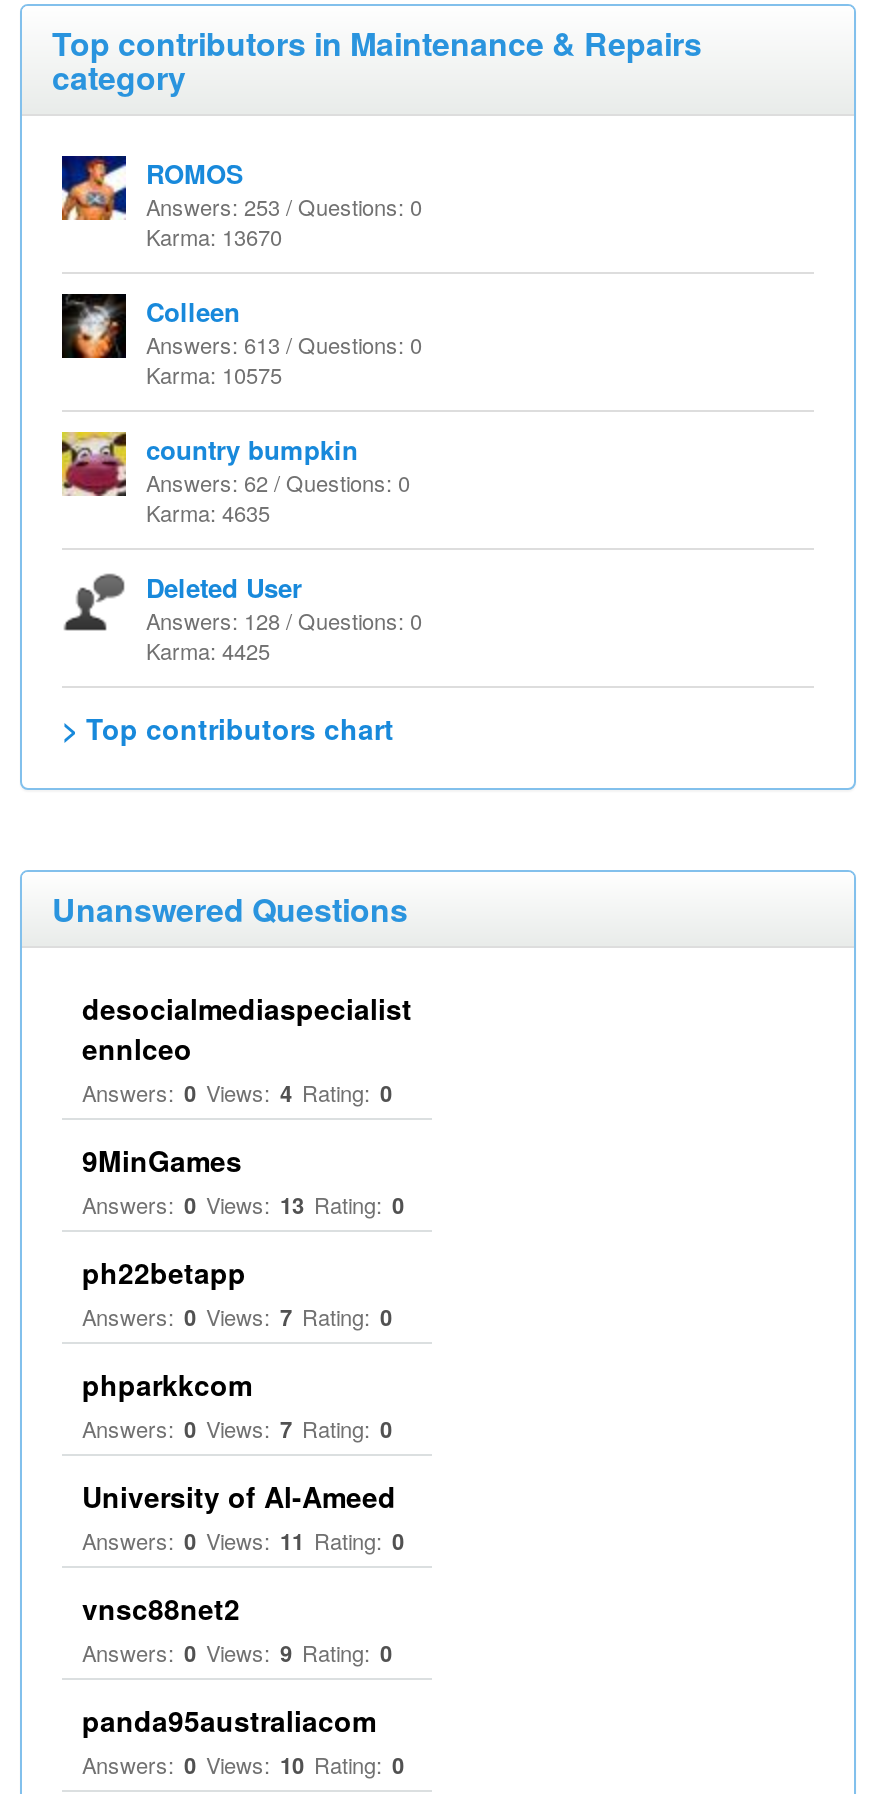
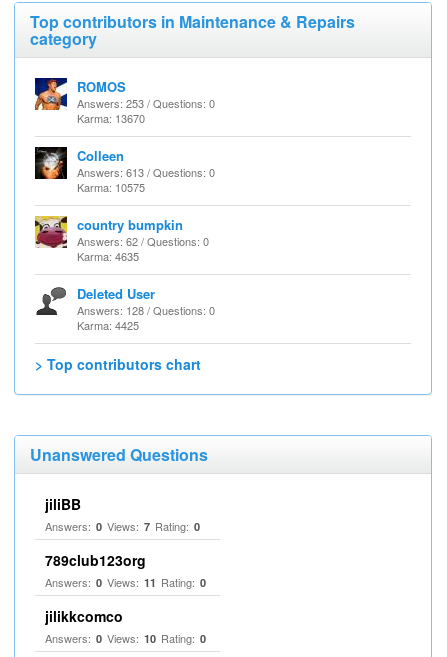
- desocialmediaspecialist
- ennlceo
- Answers: 0 Views: 4 Rating: 0
- 9MinGames
- Answers: 0 Views: 13 Rating: 0
- ph22betapp
+ jiliBB

- phparkkcom
- Answers: 0 Views: 7 Rating: 0
- University of Al-Ameed
+ 789club123org

- vnsc88net2
- Answers: 0 Views: 9 Rating: 0
- panda95australiacom
+ jilikkcomco
